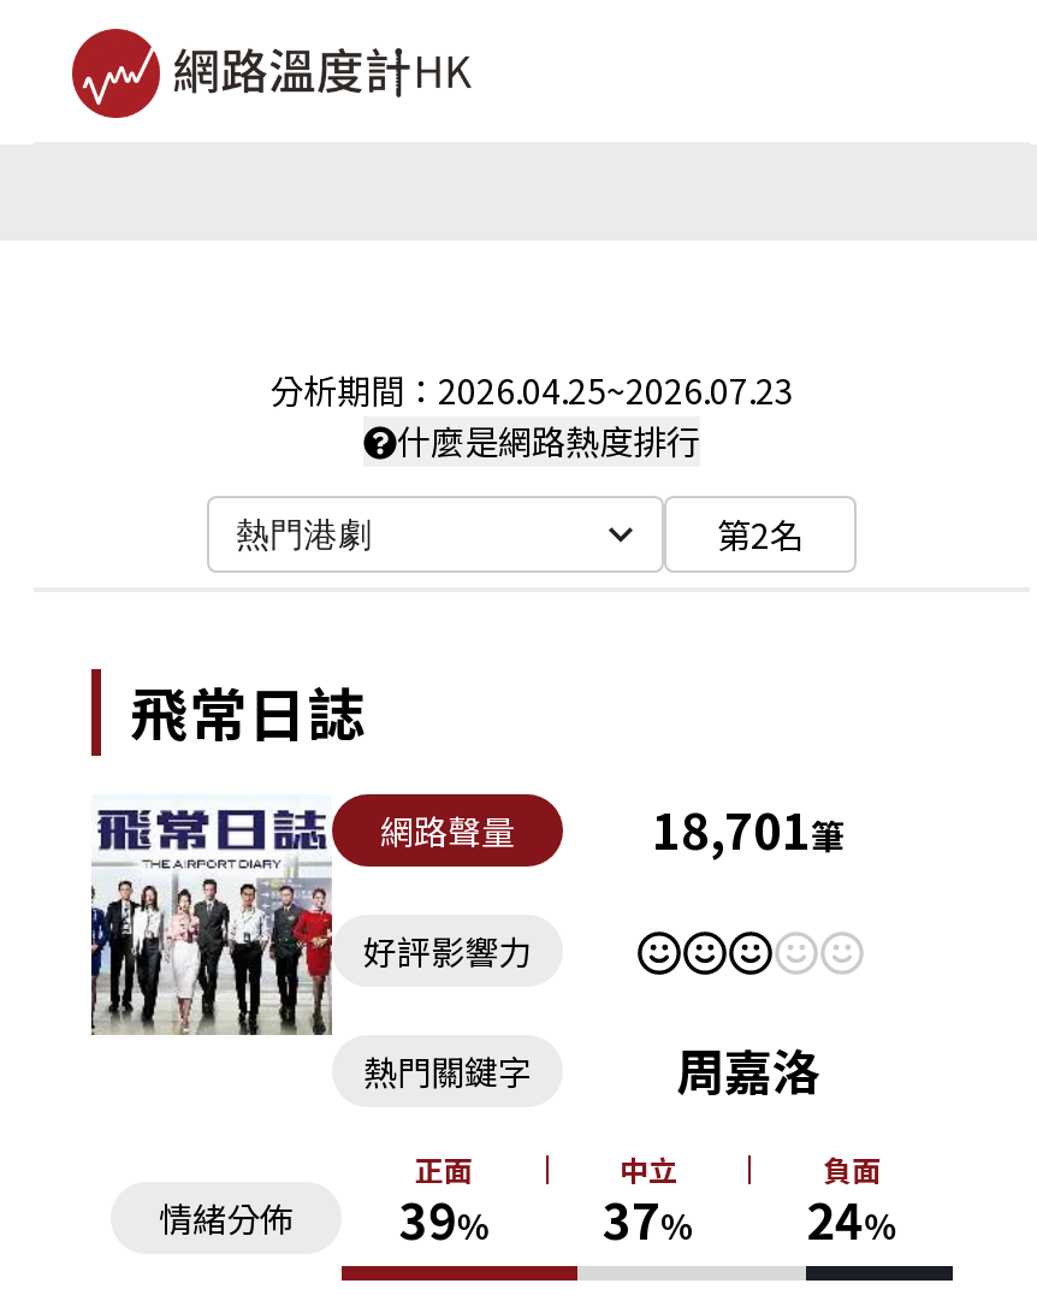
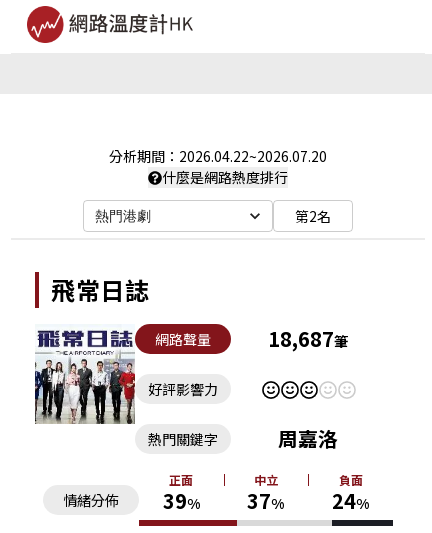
- 分析期間：2026.04.25~2026.07.23
+ 分析期間：2026.04.22~2026.07.20

- 18,701筆
+ 18,687筆
